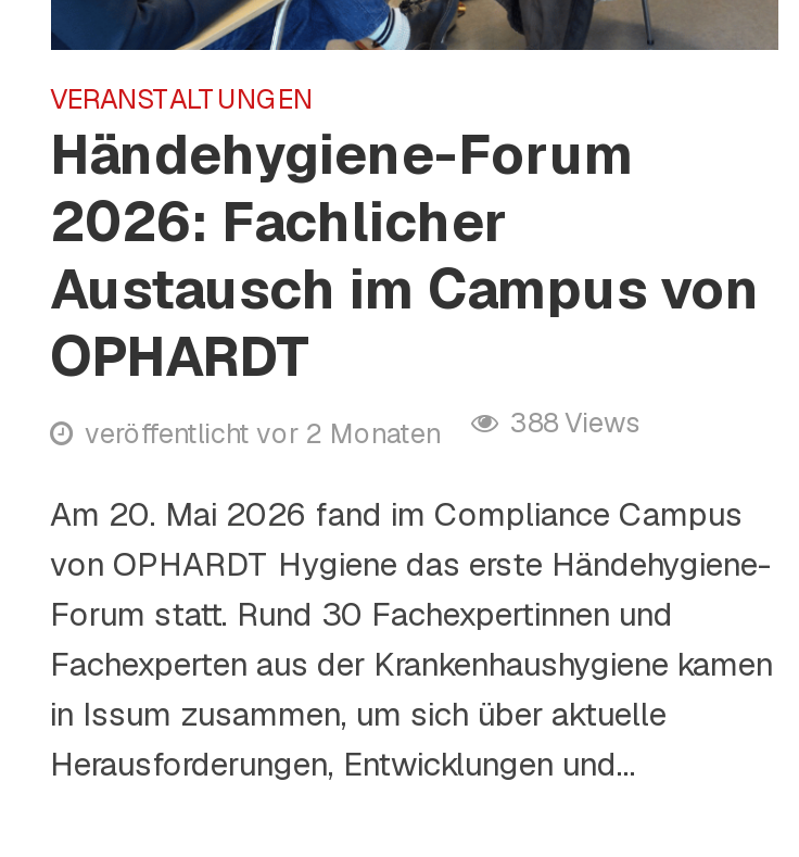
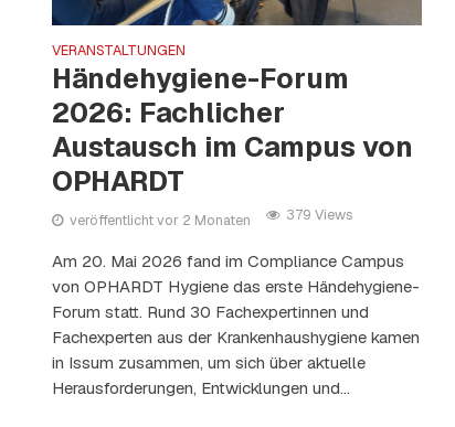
- veröffentlicht vor 2 Monaten 388 Views
+ veröffentlicht vor 2 Monaten 379 Views
